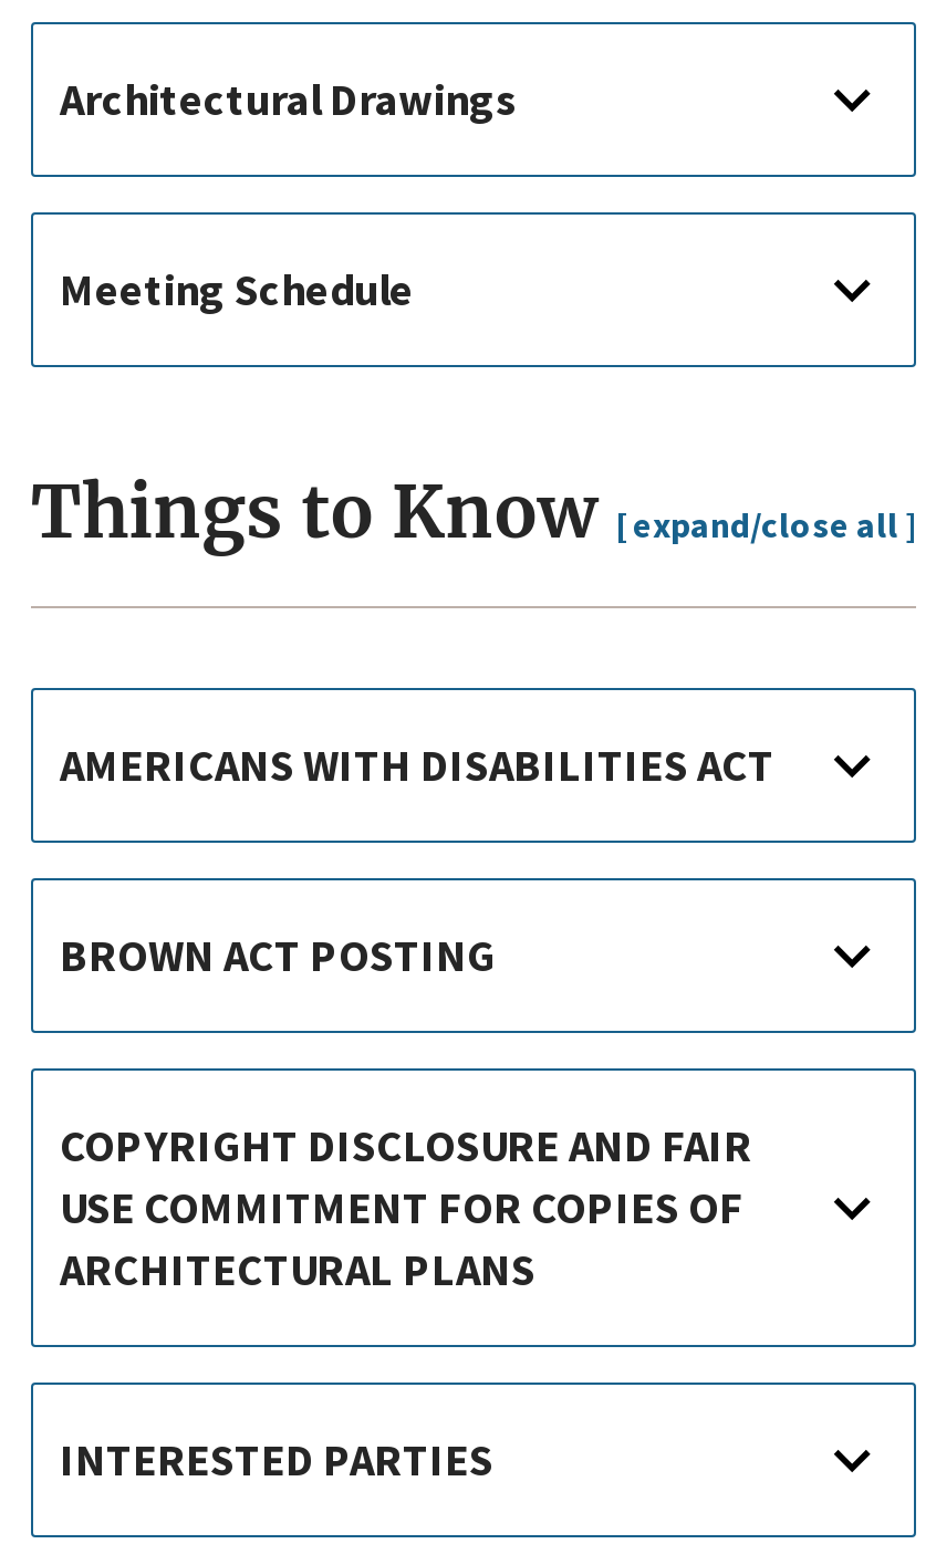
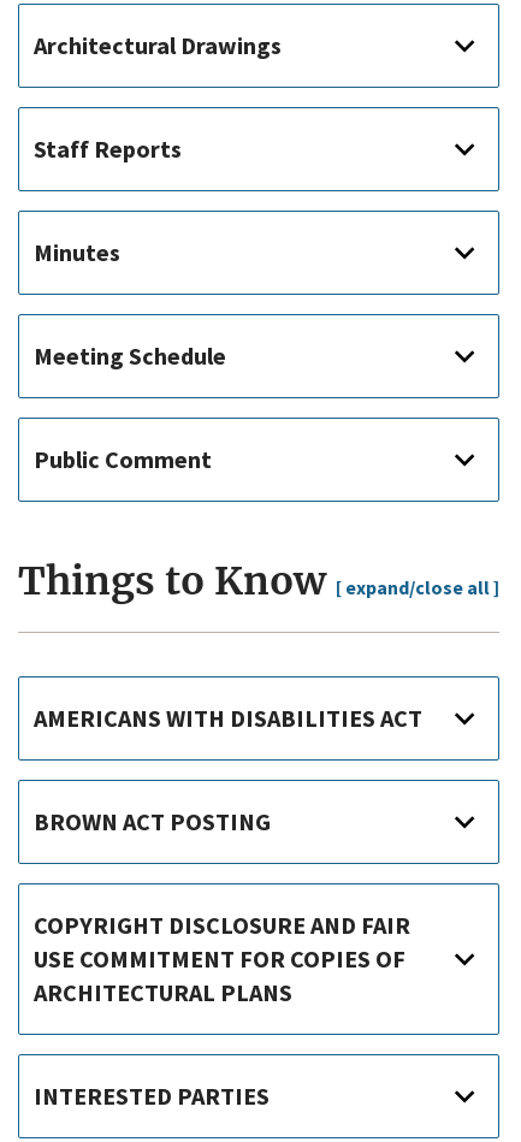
+ Staff Reports
+ Minutes

+ Public Comment
